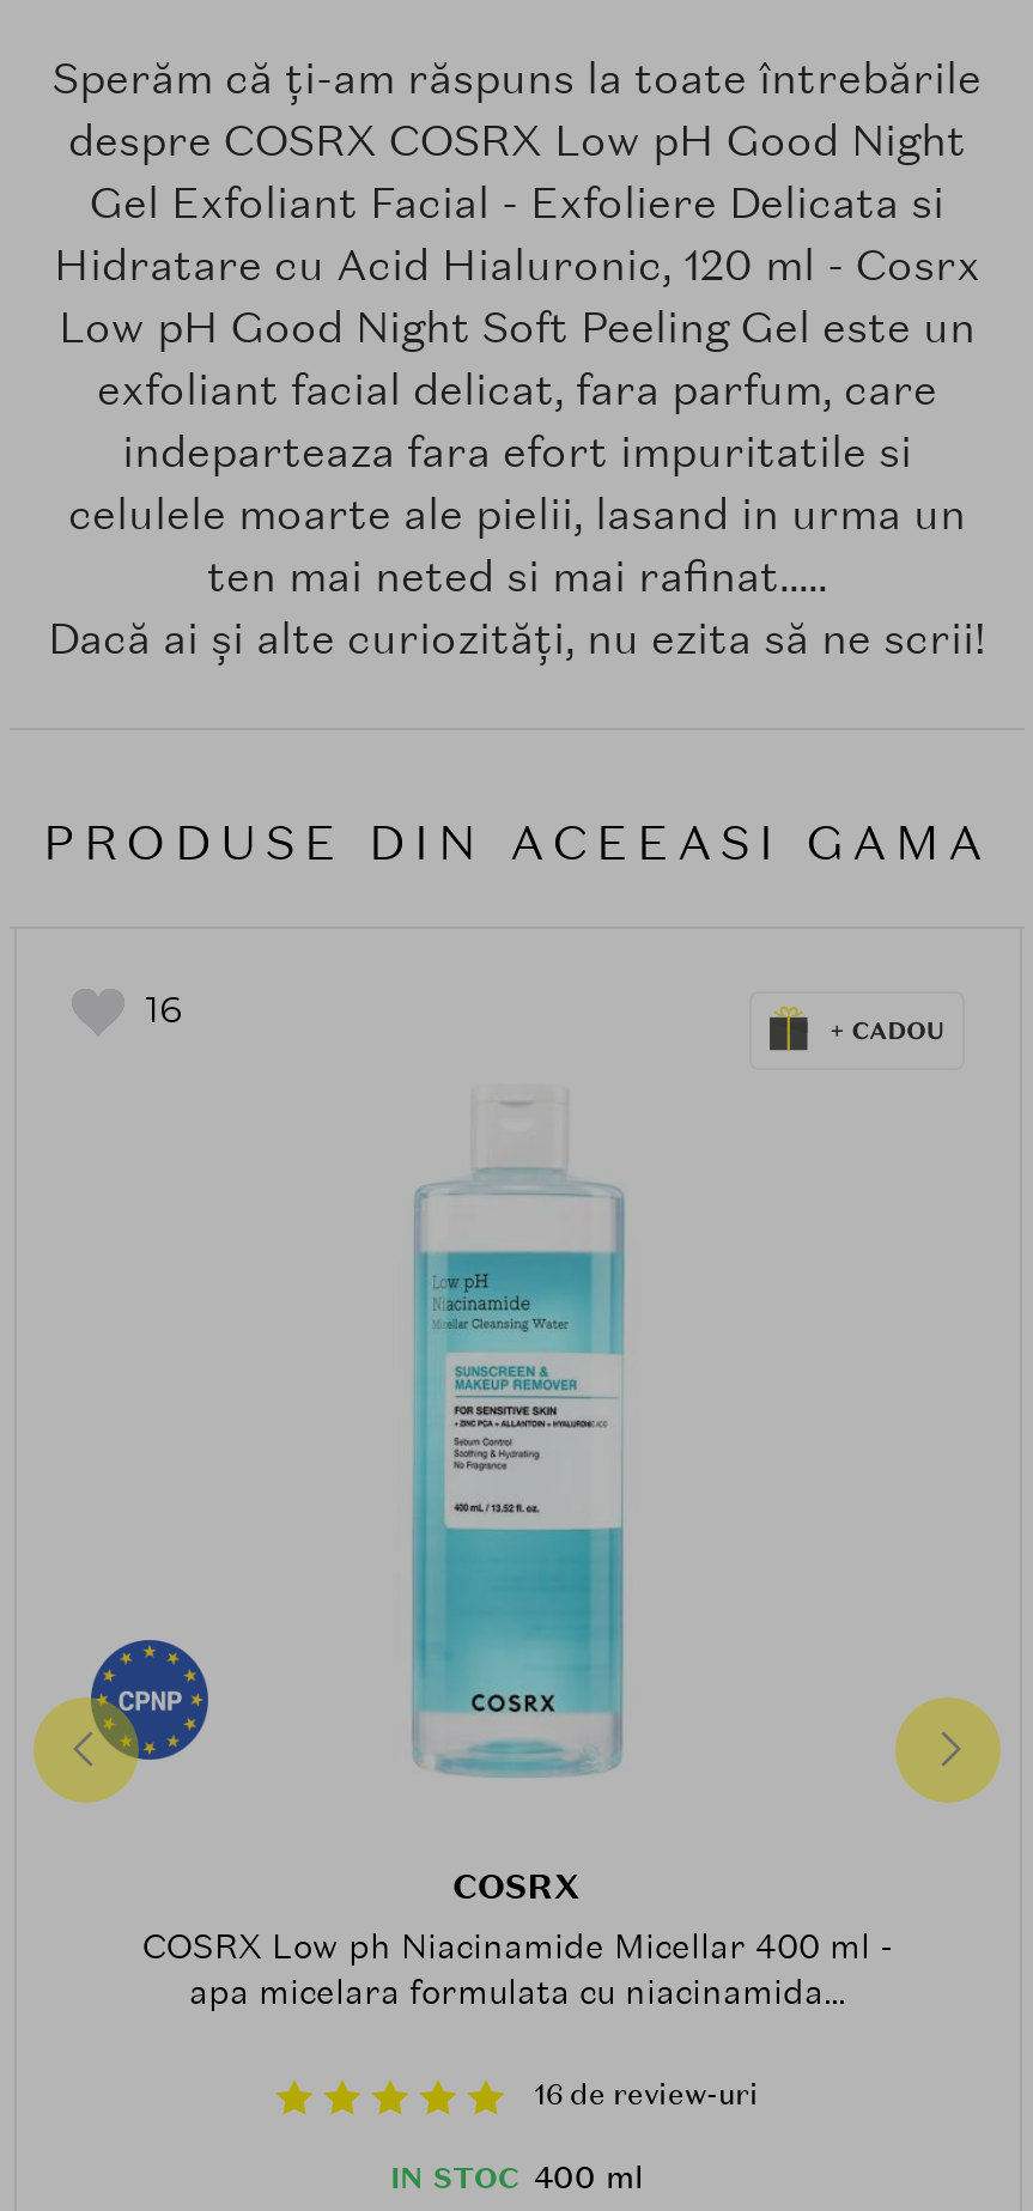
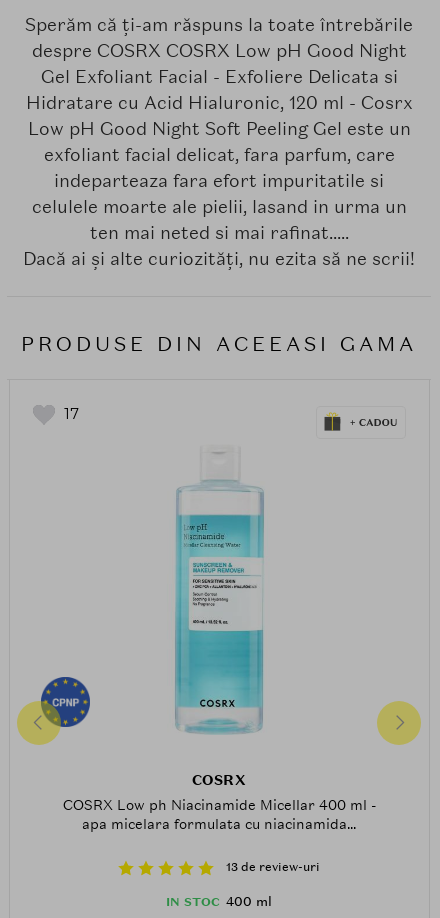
- 16
+ 17

- 16 de review-uri
+ 13 de review-uri
